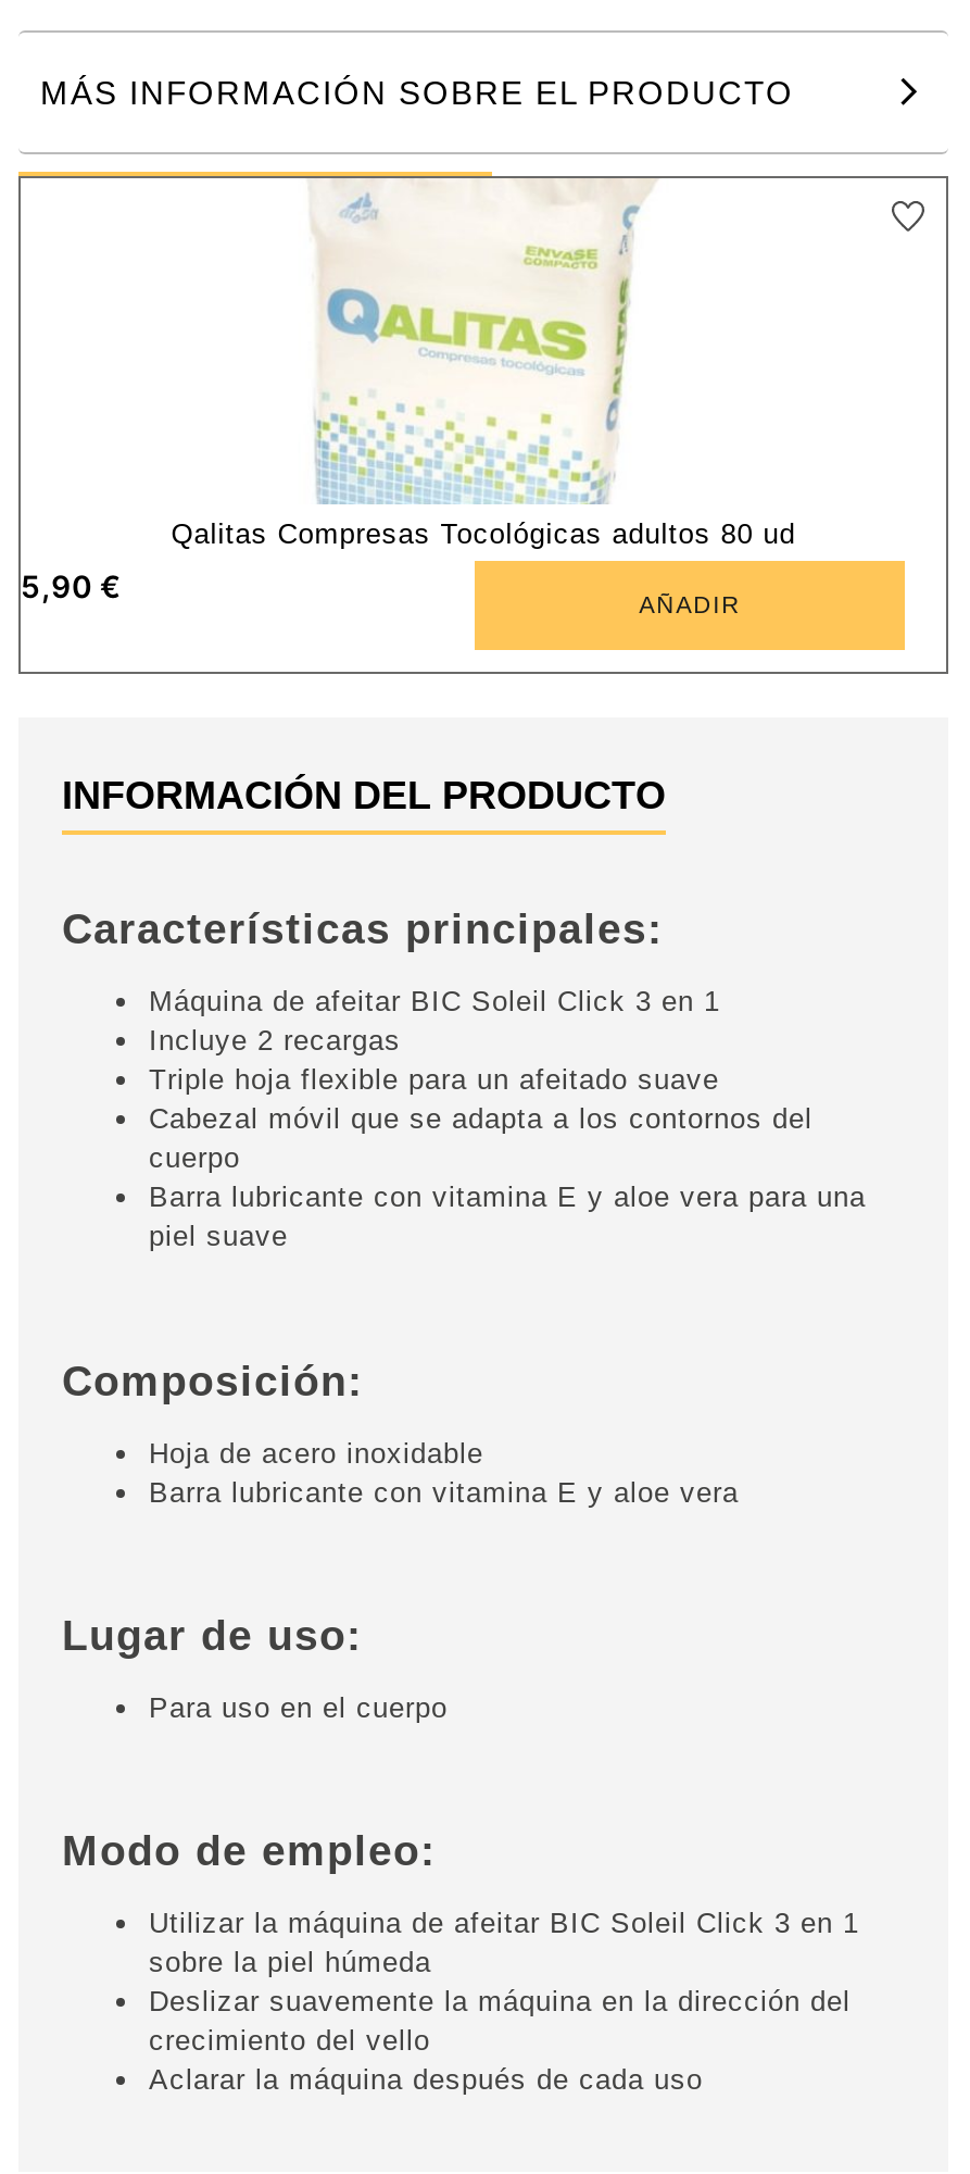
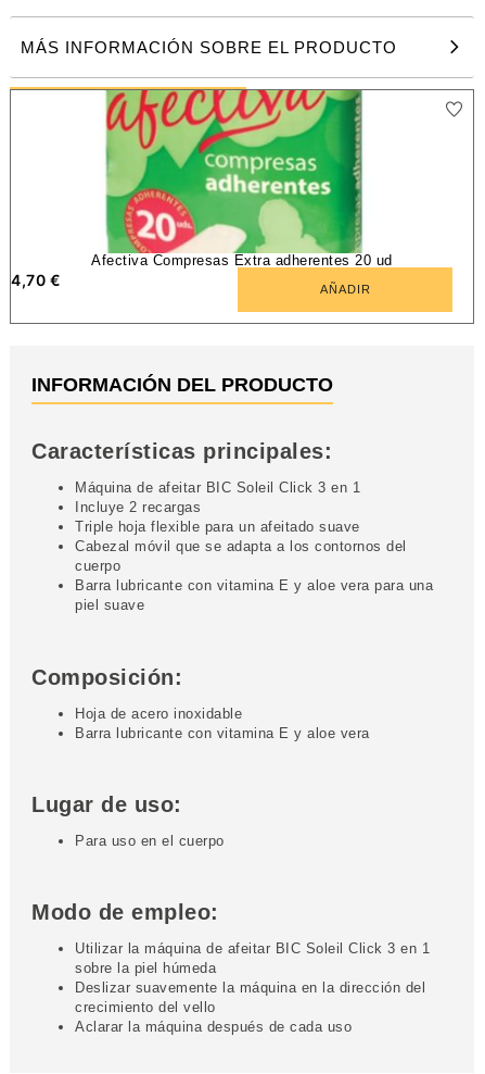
- [image]
- Qalitas Compresas Tocológicas adultos 80 ud
+ [image]
+ Afectiva Compresas Extra adherentes 20 ud

- 5,90 €
+ 4,70 €
